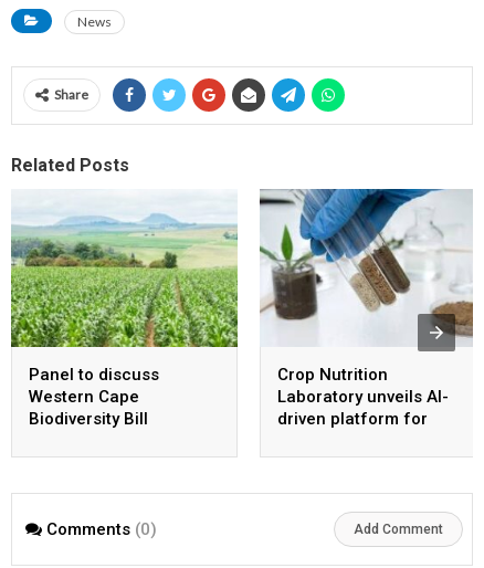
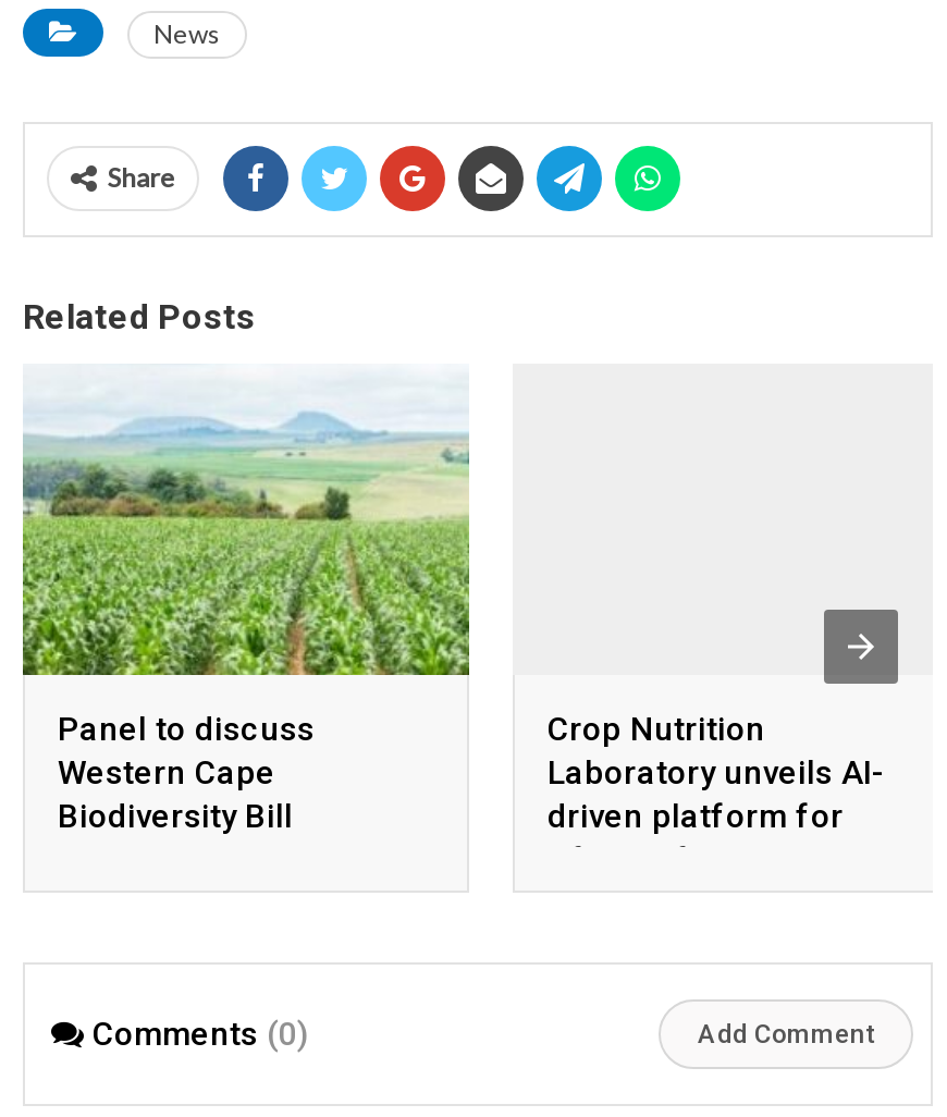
- [image]
